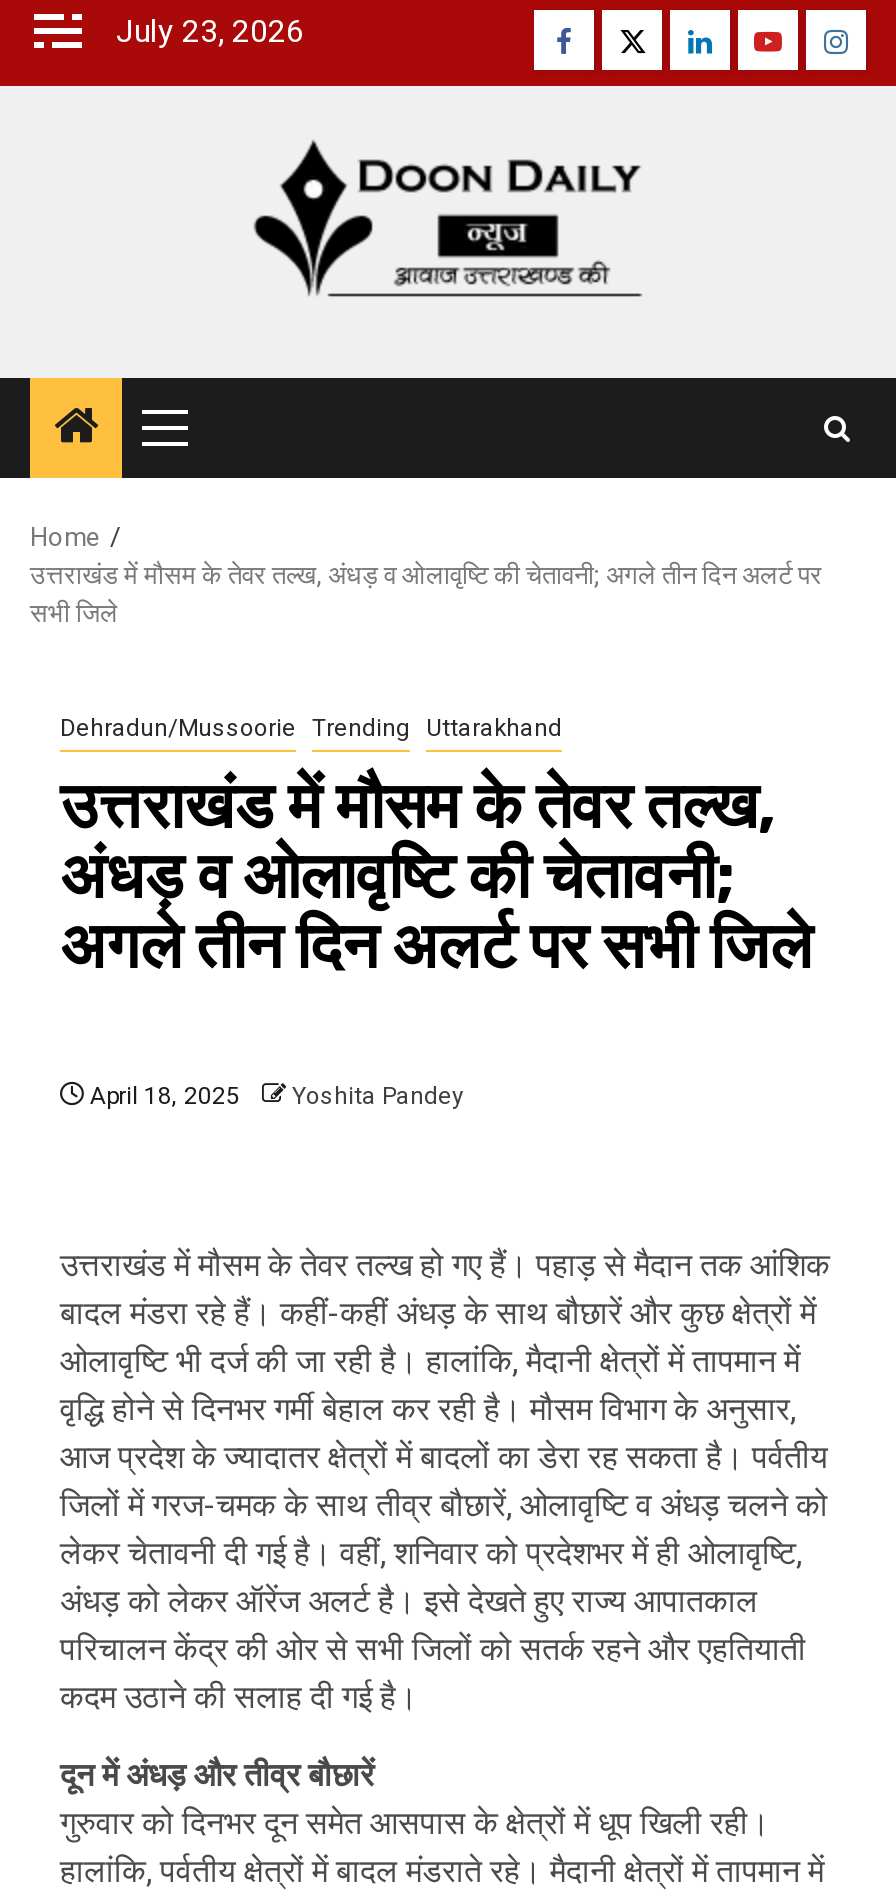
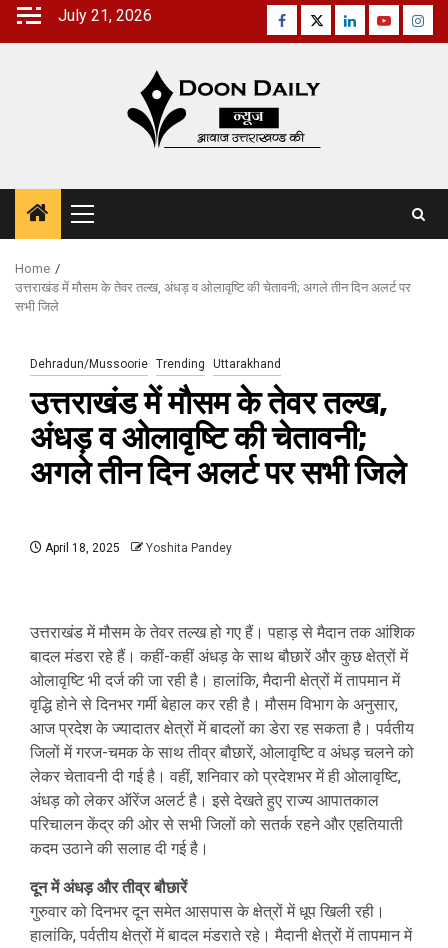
- July 23, 2026
+ July 21, 2026
